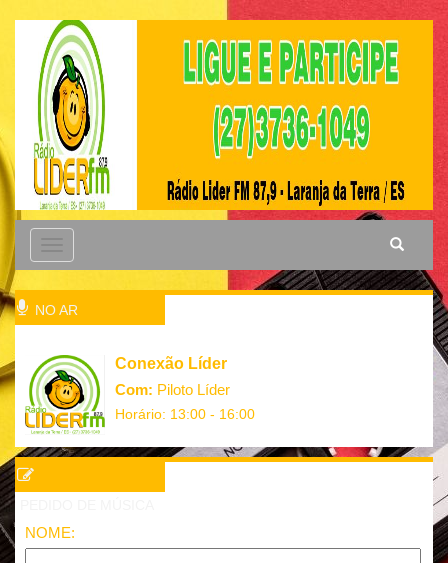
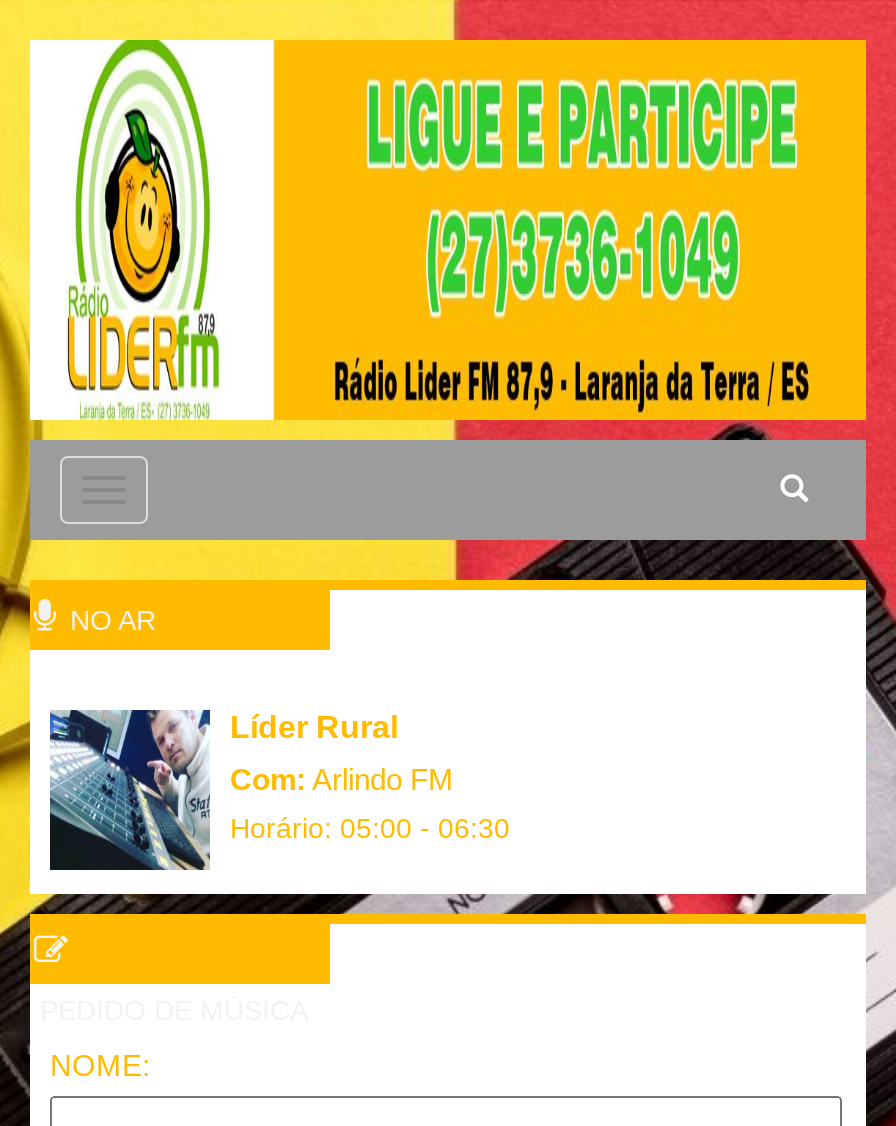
- [image]
- Conexão Líder
+ [image]
+ Líder Rural

- Com: Piloto Líder
+ Com: Arlindo FM

- Horário: 13:00 - 16:00
+ Horário: 05:00 - 06:30
